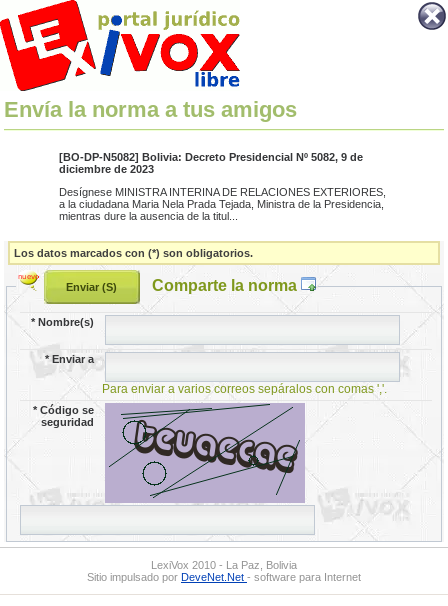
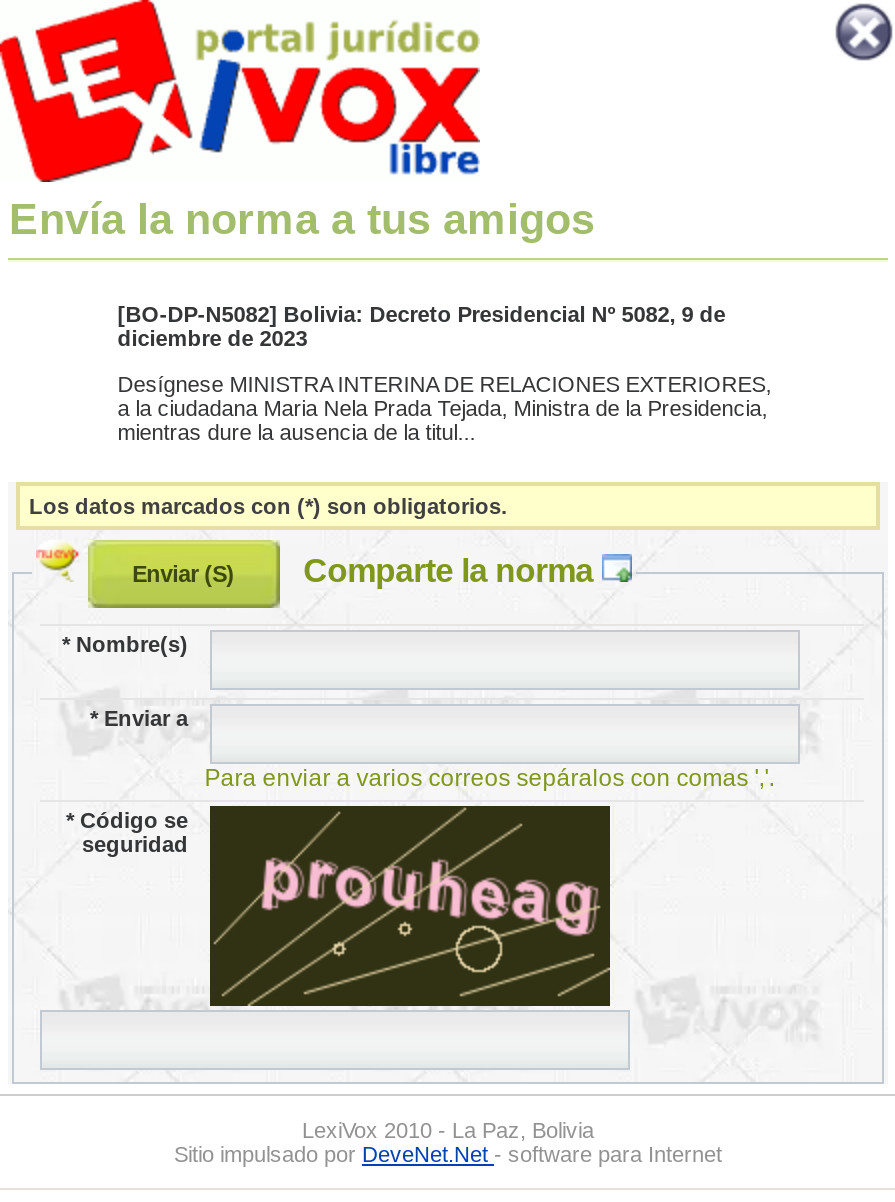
- [image]
+ [image]
